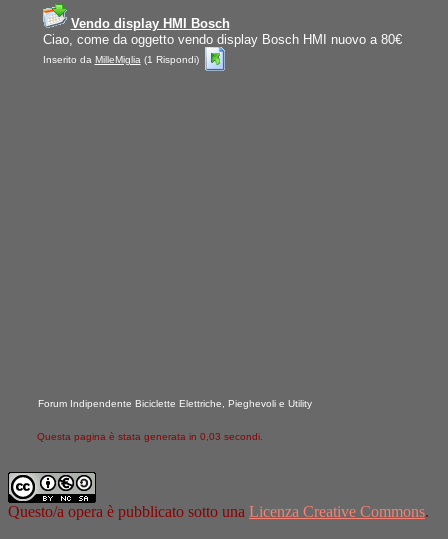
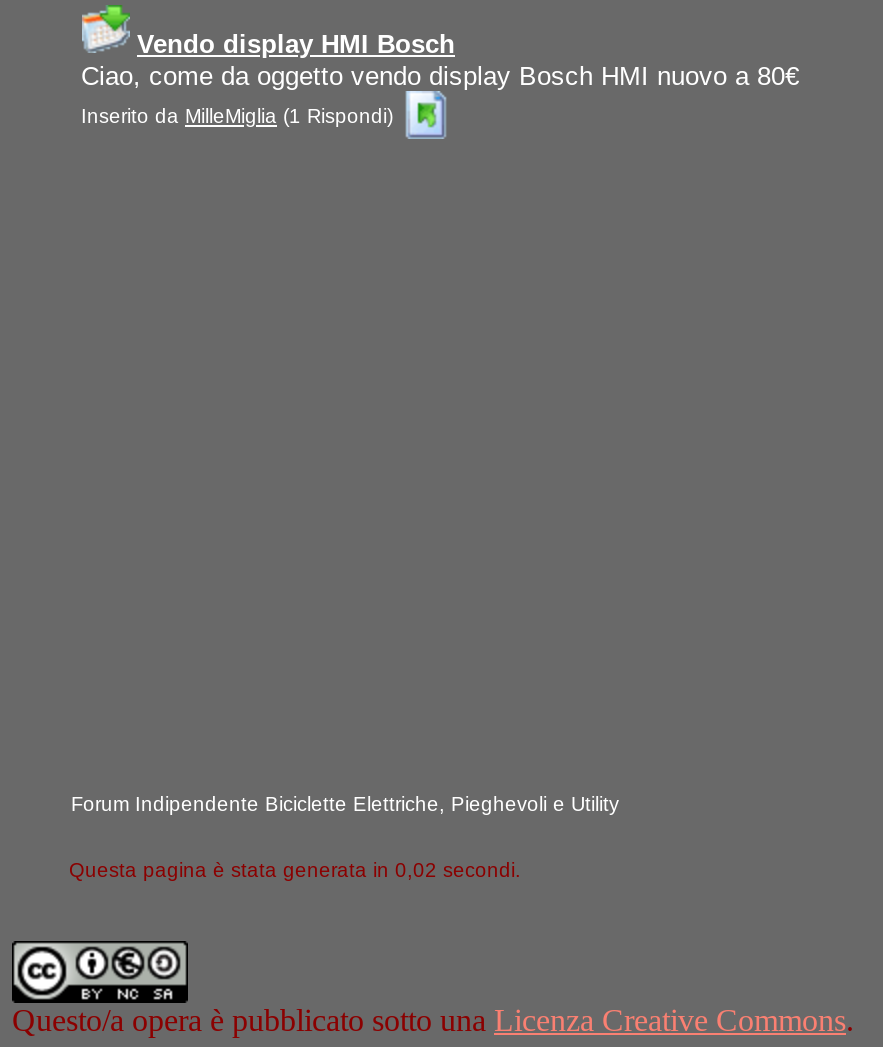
- Questa pagina è stata generata in 0,03 secondi.
+ Questa pagina è stata generata in 0,02 secondi.
